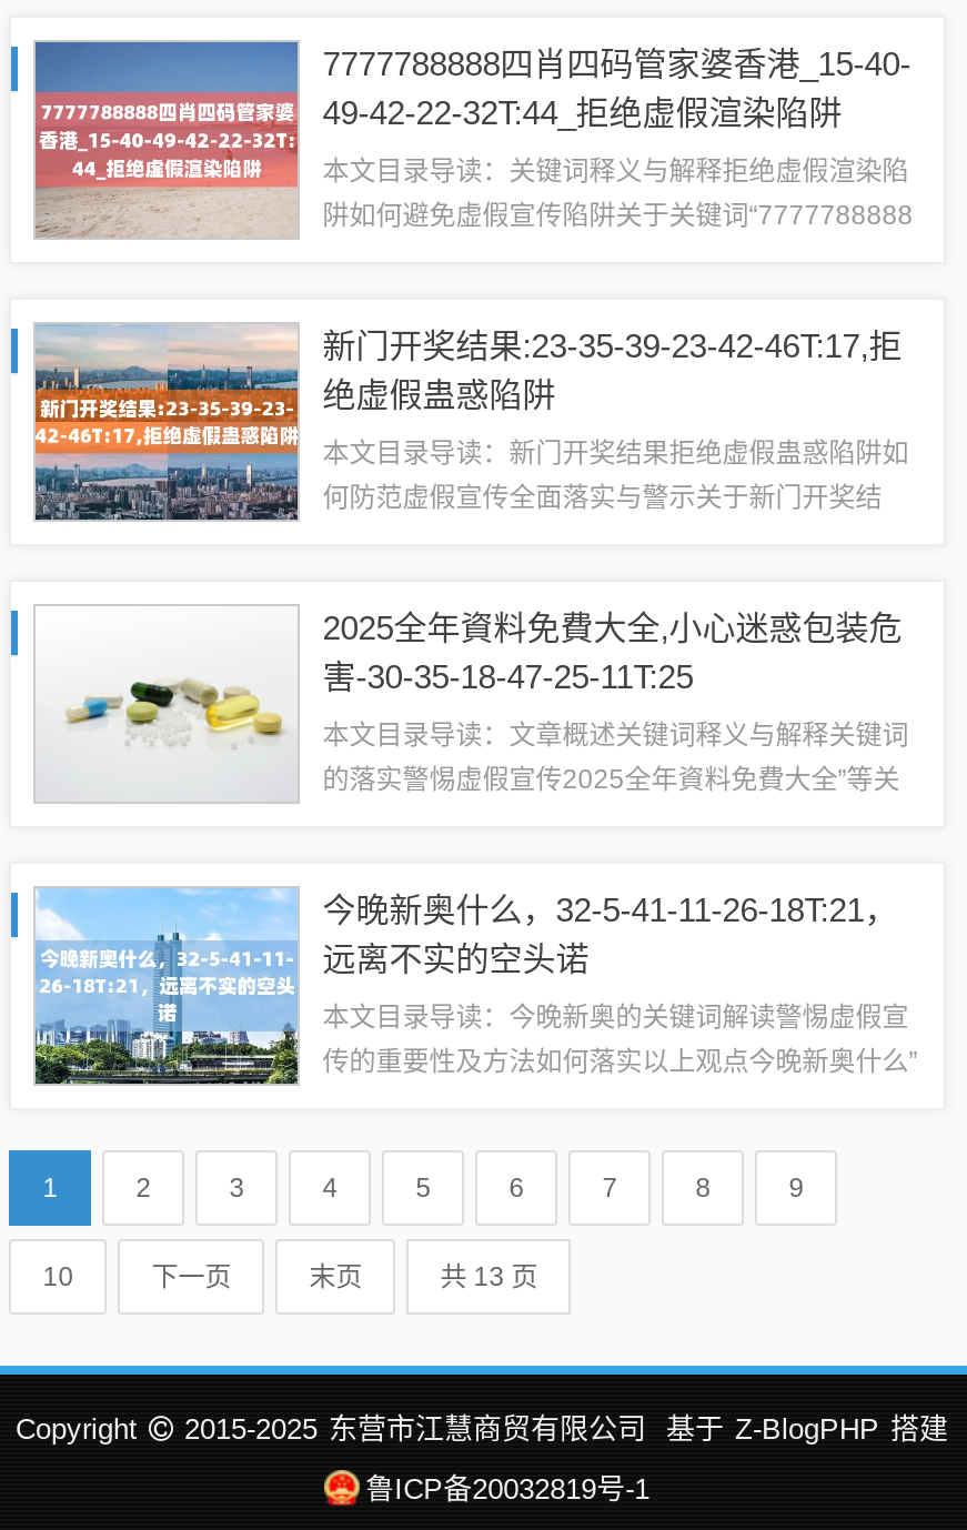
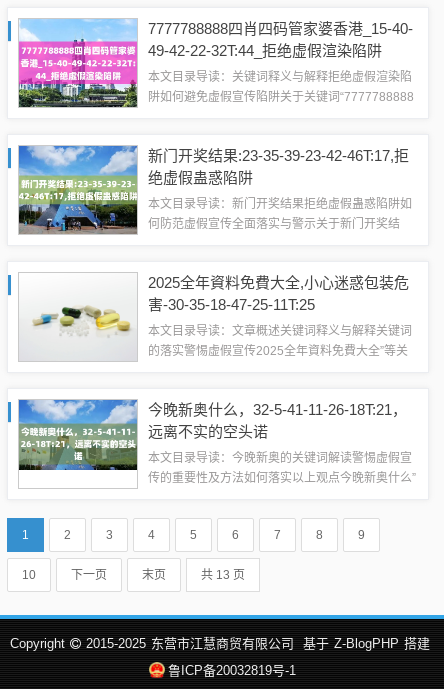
- [image]
+ [image]

- [image]
+ [image]

- [image]
+ [image]
